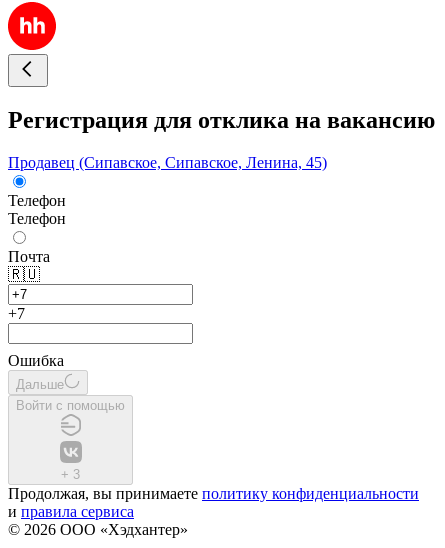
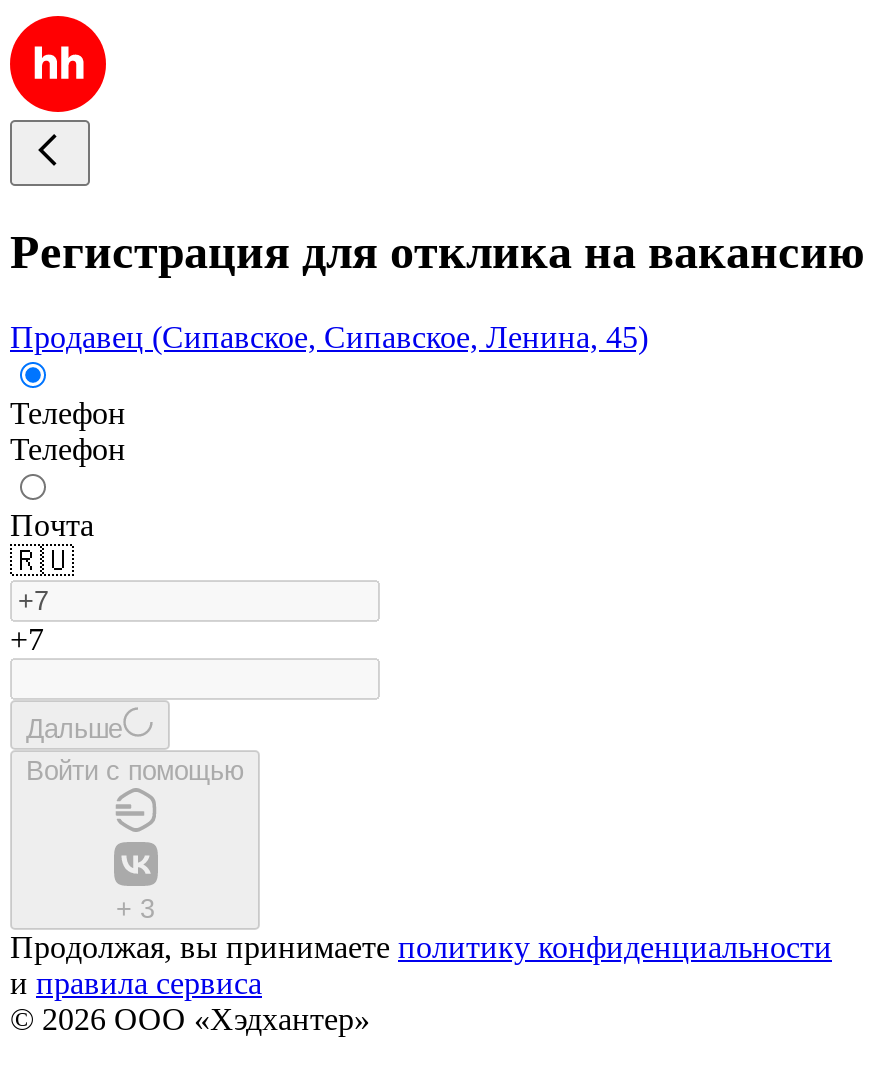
- Ошибка
